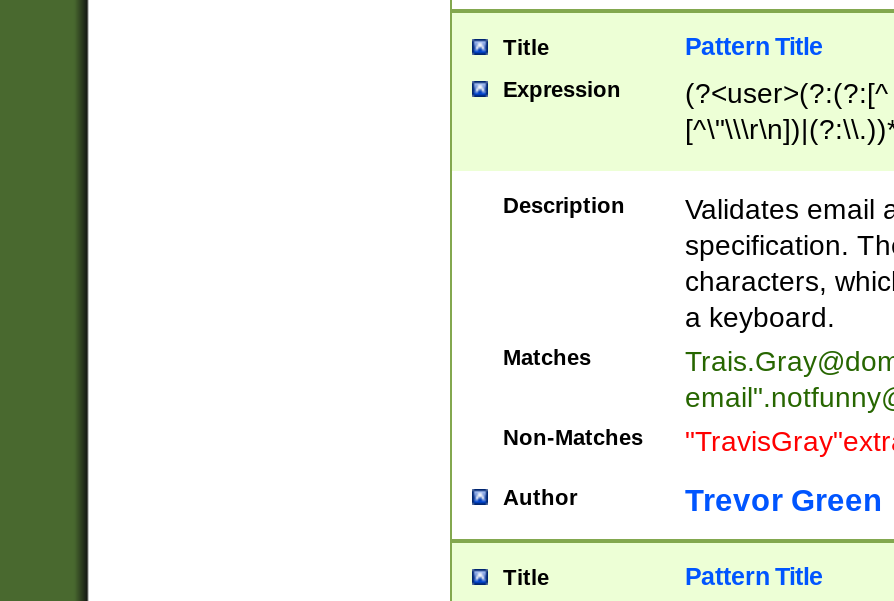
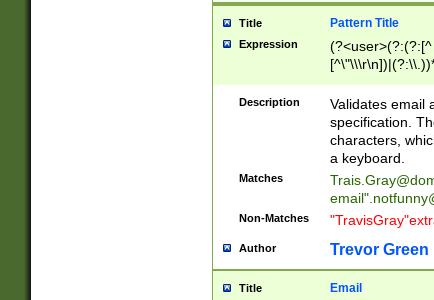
- Pattern Title
+ Email
